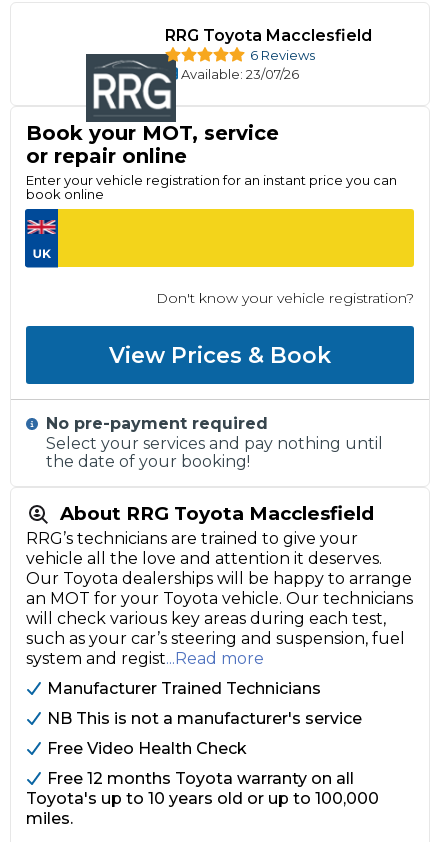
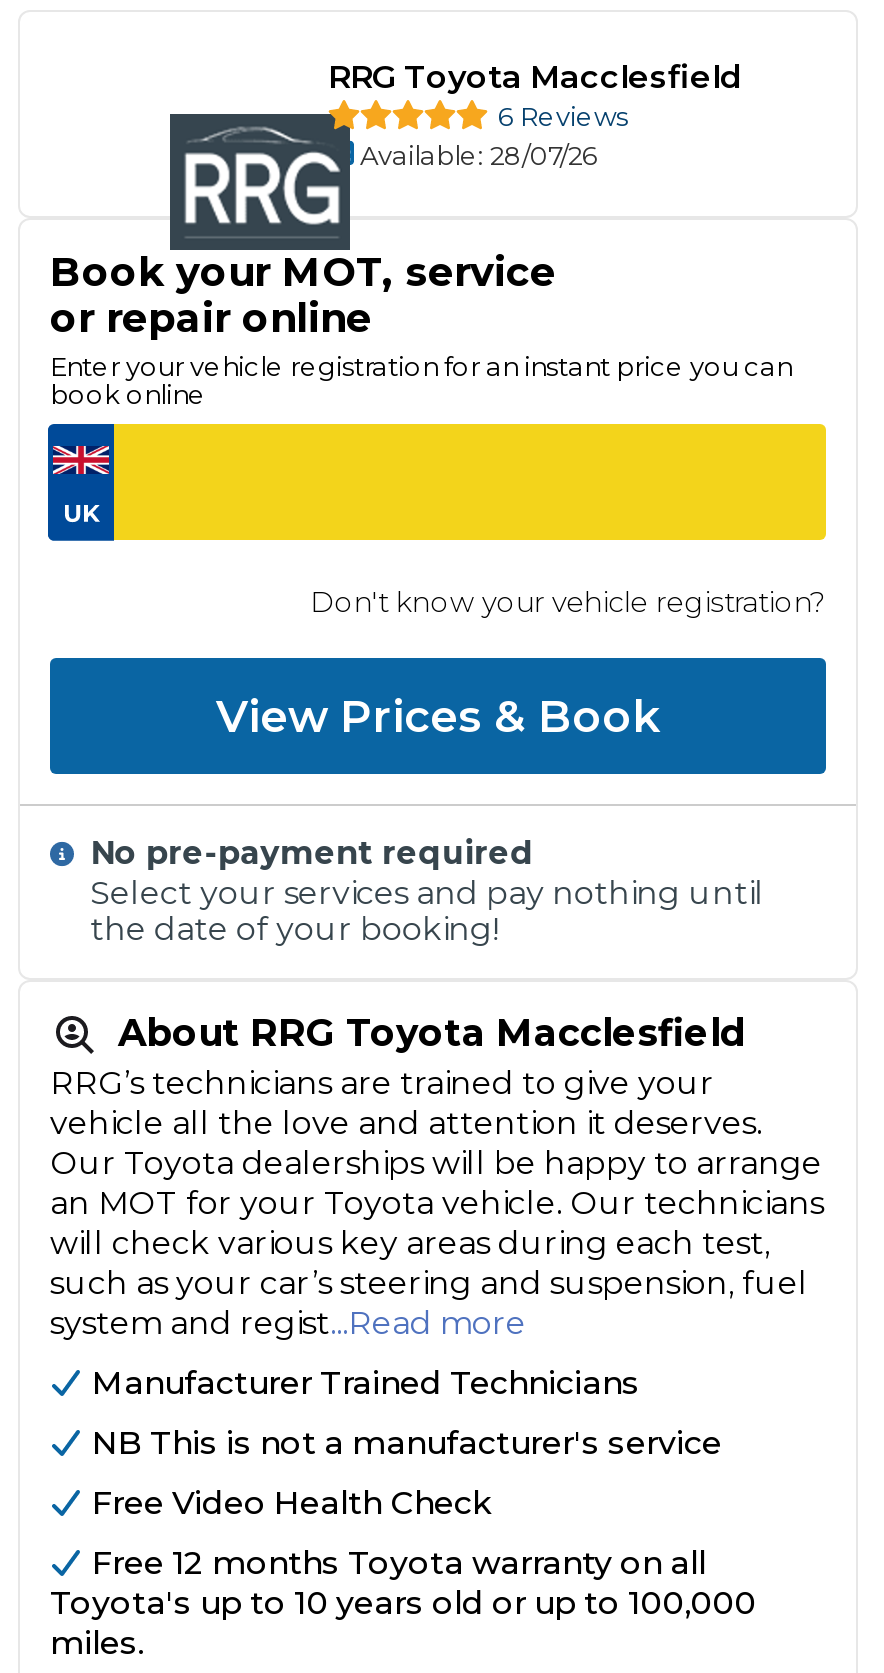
- Available: 23/07/26
+ Available: 28/07/26
